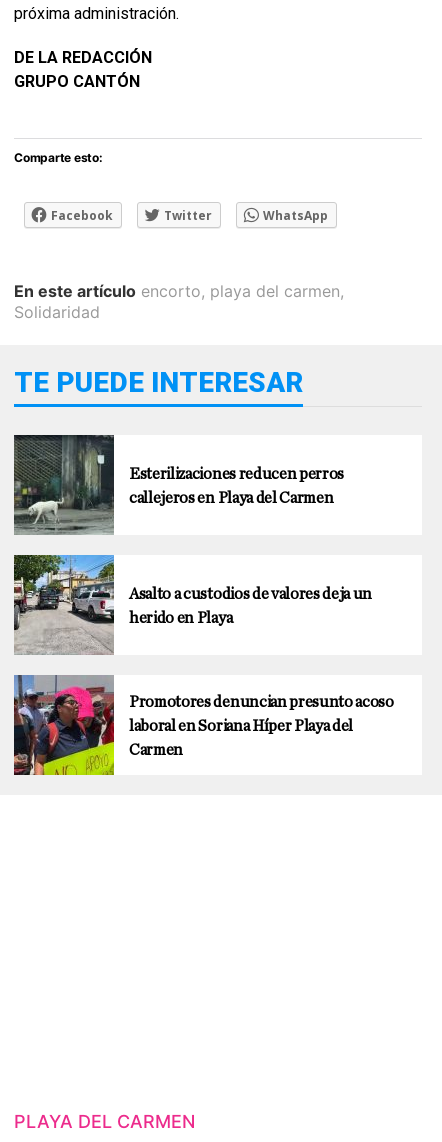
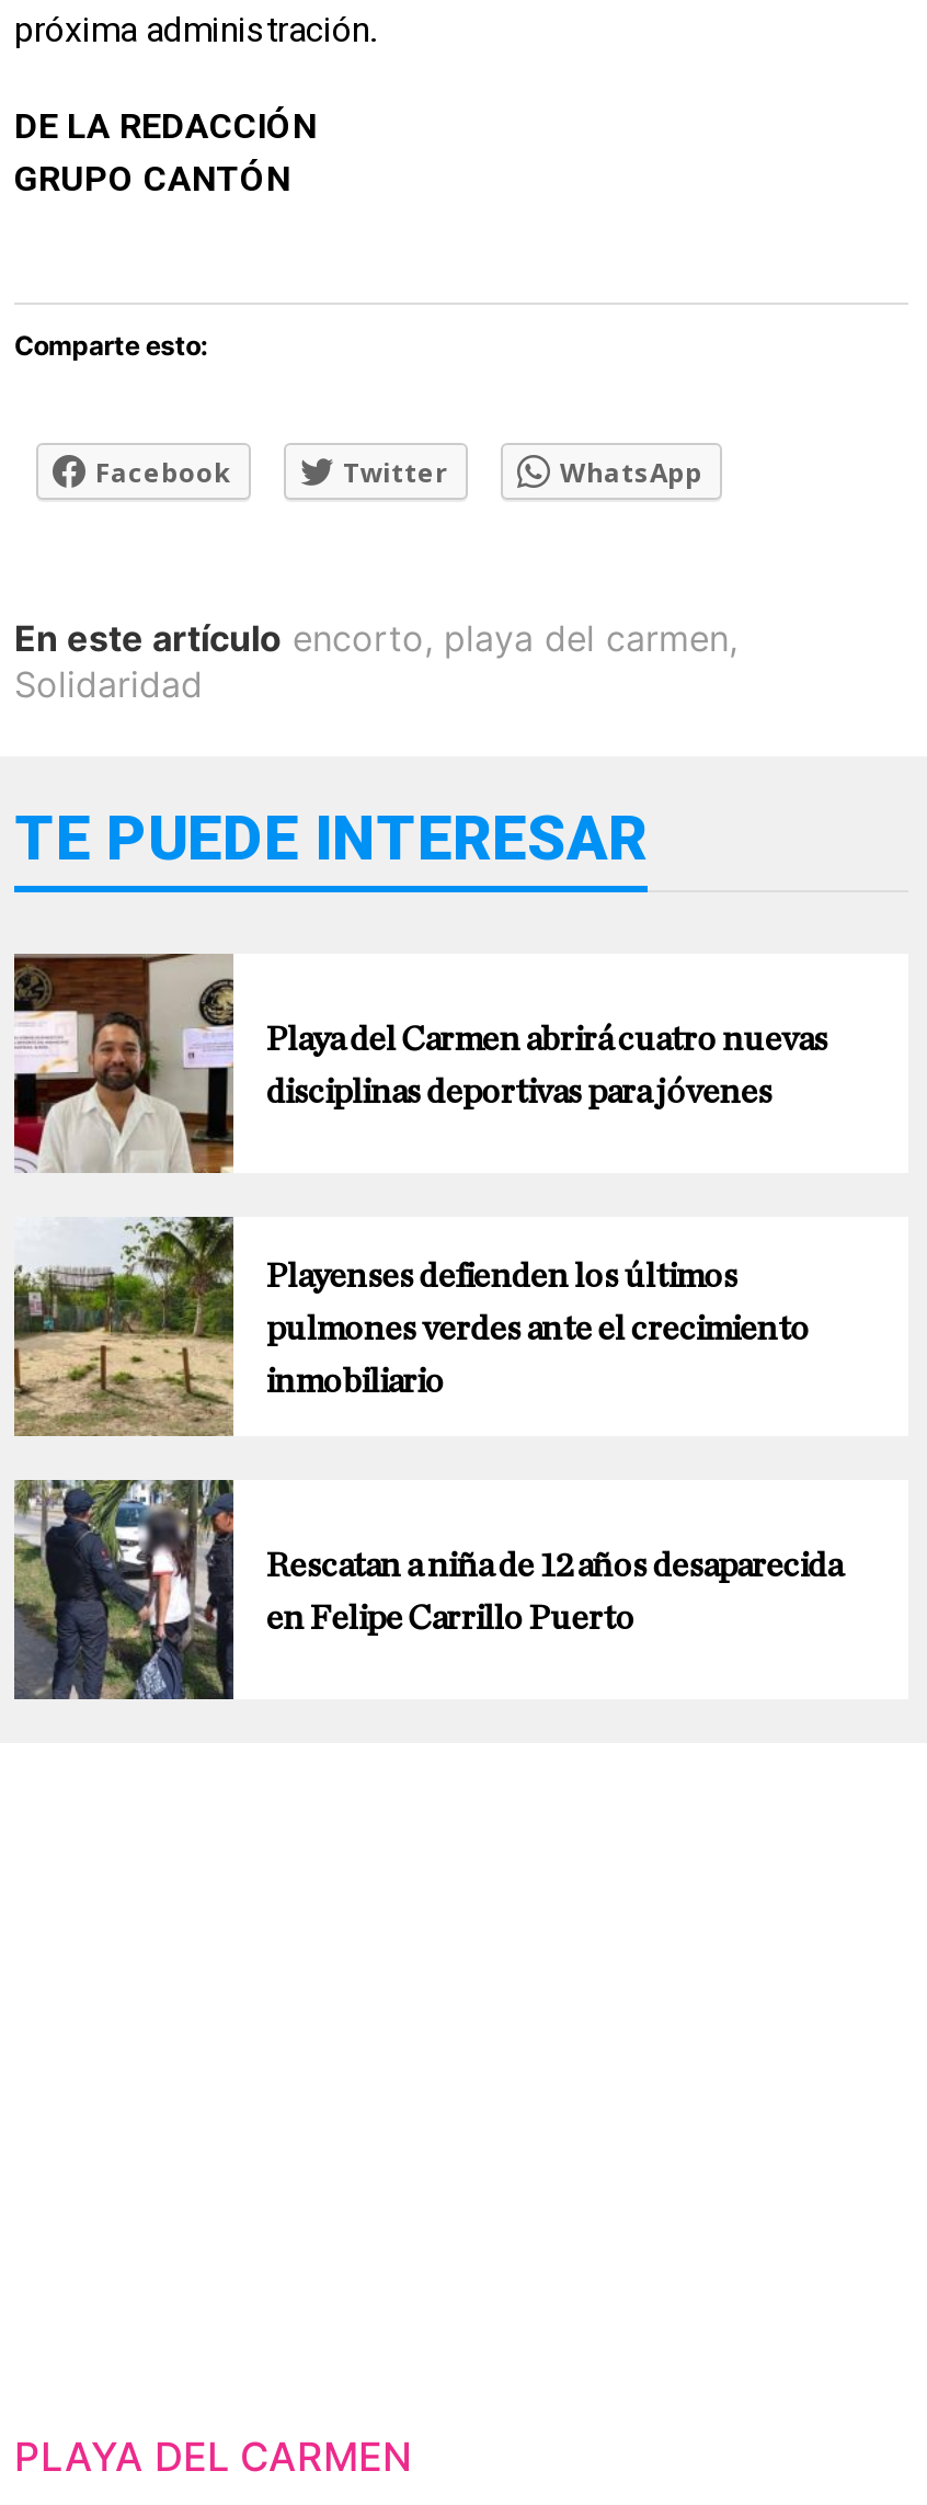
- [image]
- Esterilizaciones reducen perros
+ [image]
+ Playa del Carmen abrirá cuatro nuevas

- callejeros en Playa del Carmen
+ disciplinas deportivas para jóvenes

- [image]
- Asalto a custodios de valores deja un
+ [image]
+ Playenses defienden los últimos

- herido en Playa
+ pulmones verdes ante el crecimiento

- [image]
- laboral en Soriana Híper Playa del
+ [image]
+ Rescatan a niña de 12 años desaparecida

- Promotores denuncian presunto acoso
+ inmobiliario

- Carmen
+ en Felipe Carrillo Puerto
